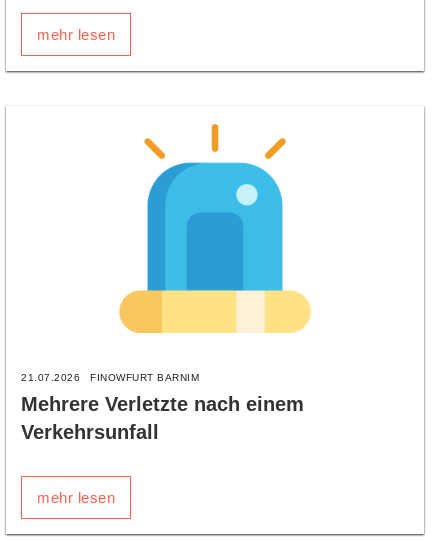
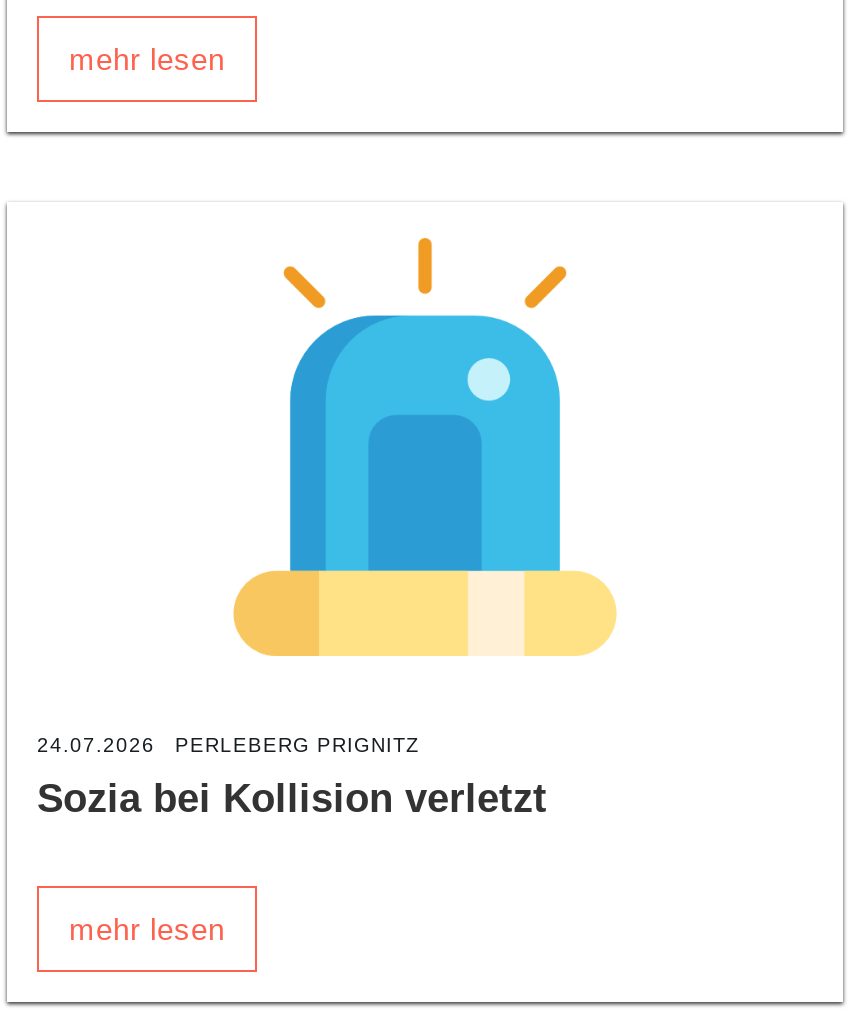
- 21.07.2026
- FINOWFURT BARNIM
+ 24.07.2026
+ PERLEBERG PRIGNITZ

- Mehrere Verletzte nach einem
- Verkehrsunfall
+ Sozia bei Kollision verletzt
